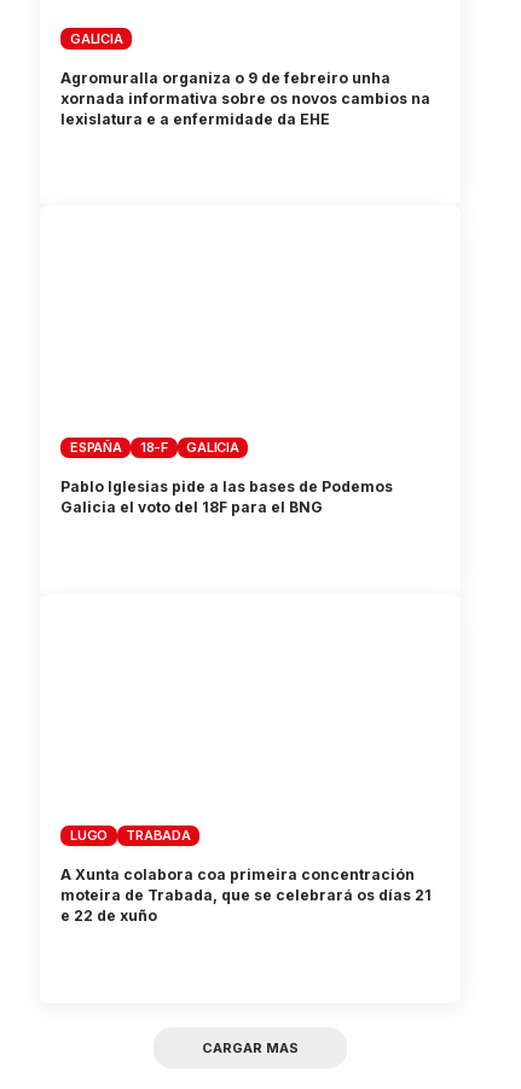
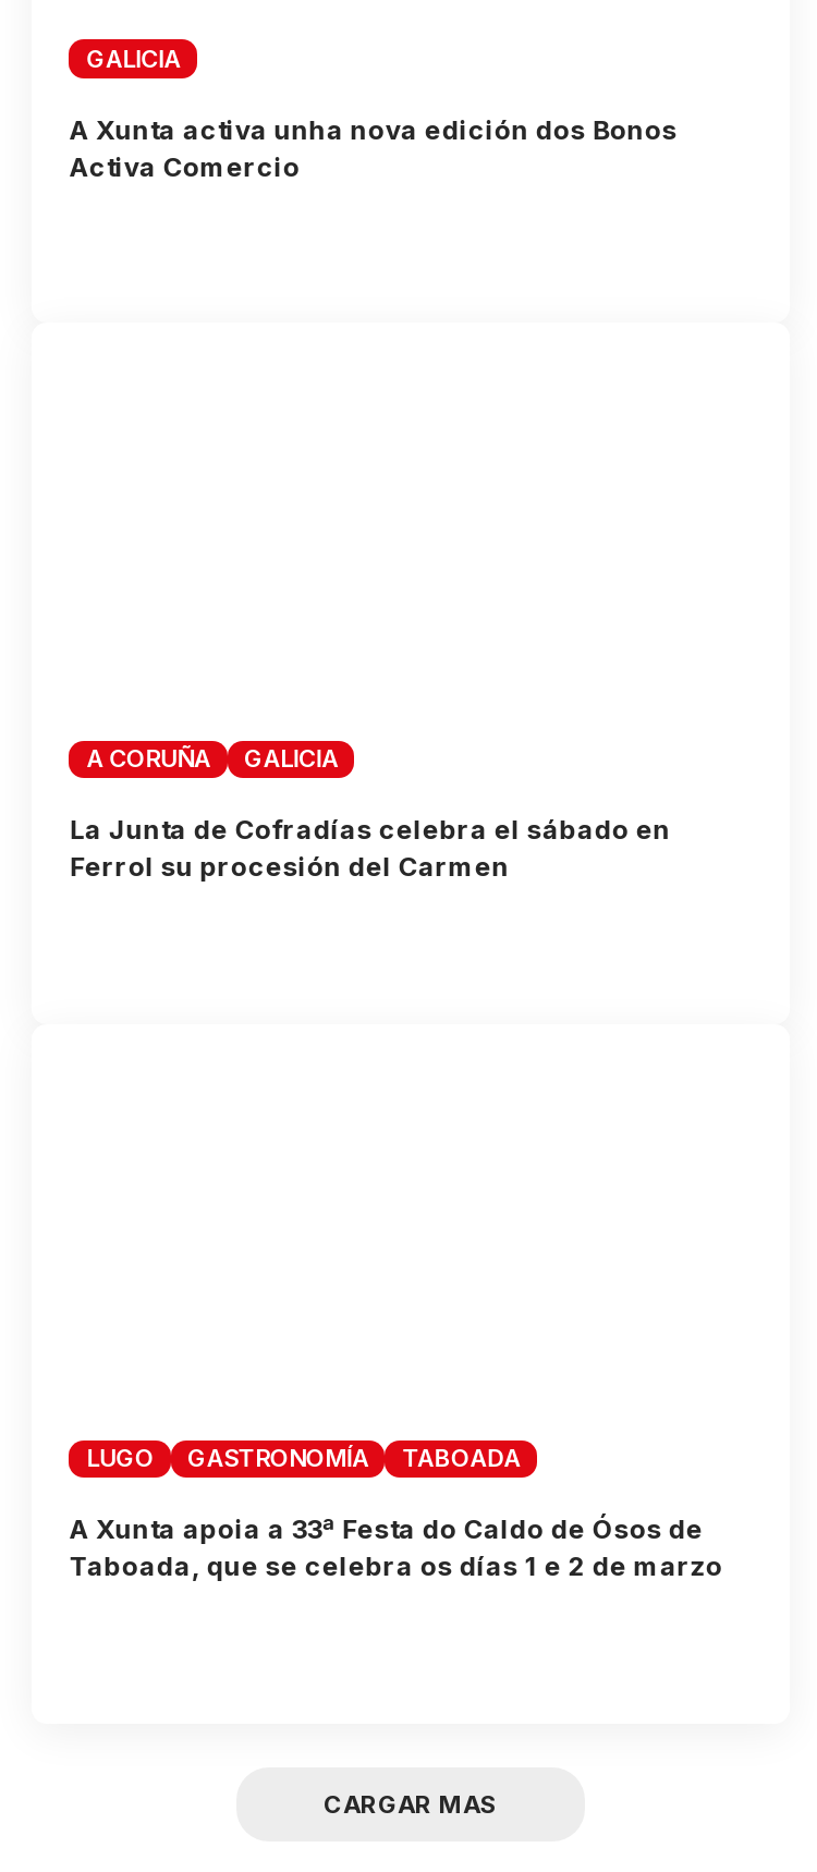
- Agromuralla organiza o 9 de febreiro unha
- xornada informativa sobre os novos cambios na
- lexislatura e a enfermidade da EHE
+ A Xunta activa unha nova edición dos Bonos
+ Activa Comercio

- ESPAÑA
- 18-F
+ A CORUÑA

- Pablo Iglesias pide a las bases de Podemos
- Galicia el voto del 18F para el BNG
+ La Junta de Cofradías celebra el sábado en
+ Ferrol su procesión del Carmen

- TRABADA
+ GASTRONOMÍA
+ TABOADA

- A Xunta colabora coa primeira concentración
- moteira de Trabada, que se celebrará os días 21
- e 22 de xuño
+ A Xunta apoia a 33ª Festa do Caldo de Ósos de
+ Taboada, que se celebra os días 1 e 2 de marzo
